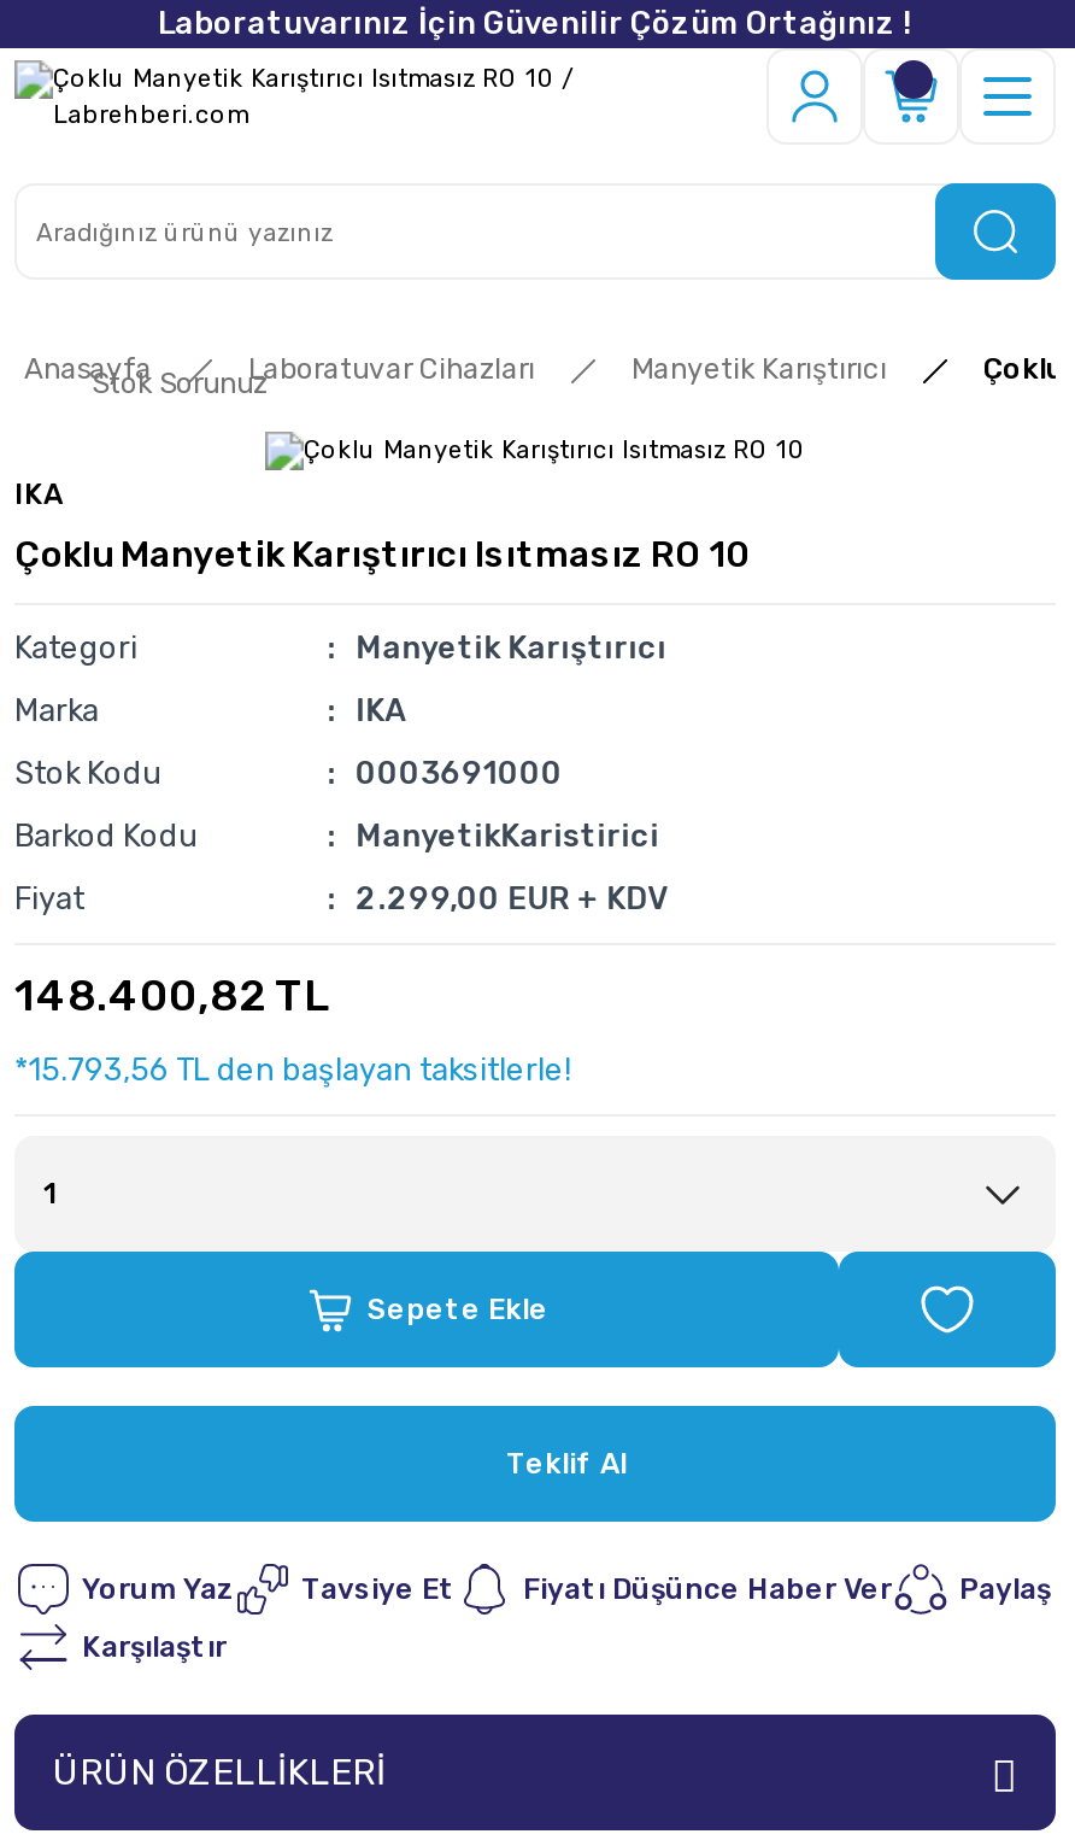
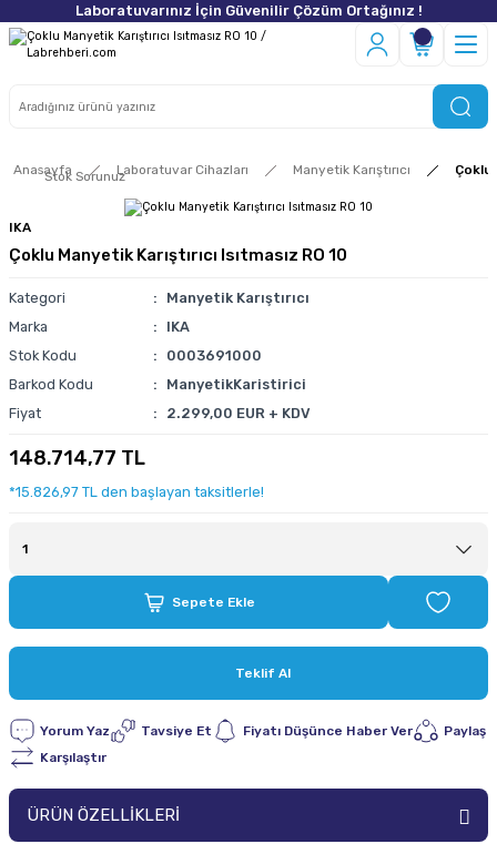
- 148.400,82 TL
+ 148.714,77 TL

- *15.793,56 TL den başlayan taksitlerle!
+ *15.826,97 TL den başlayan taksitlerle!
